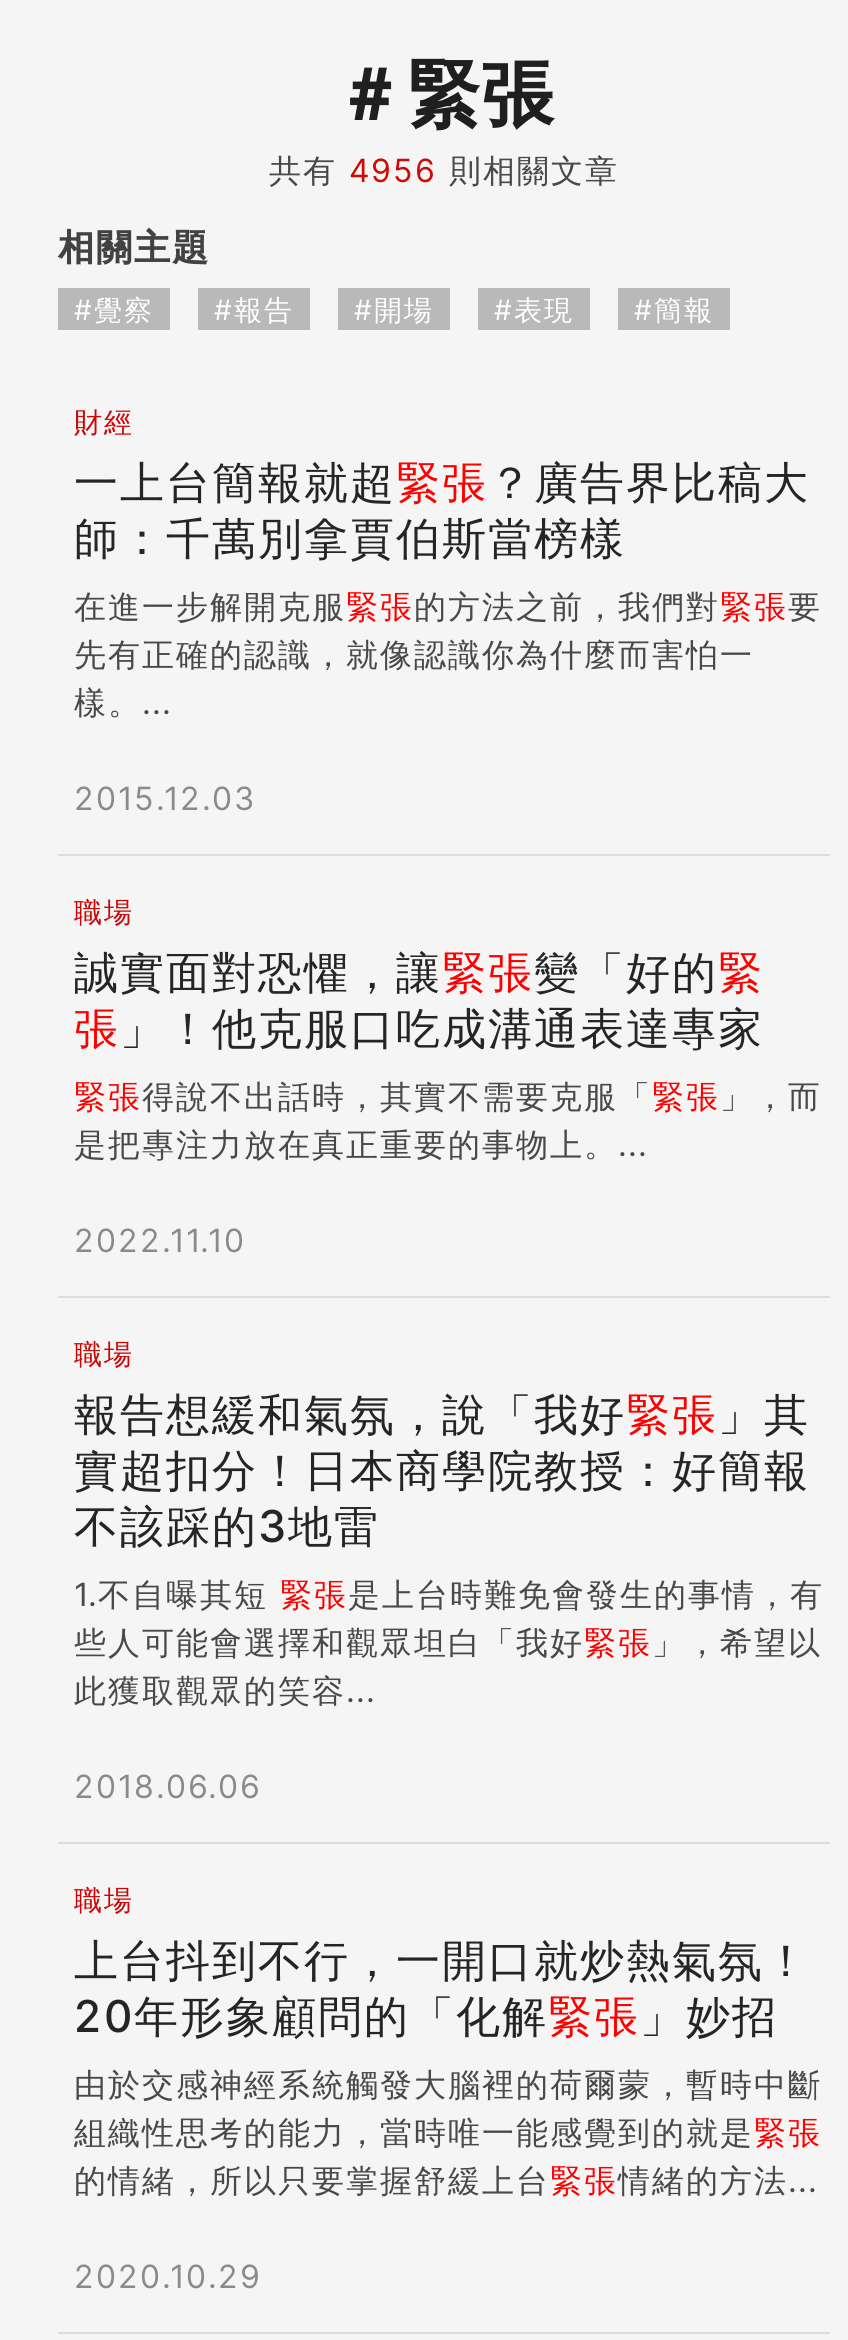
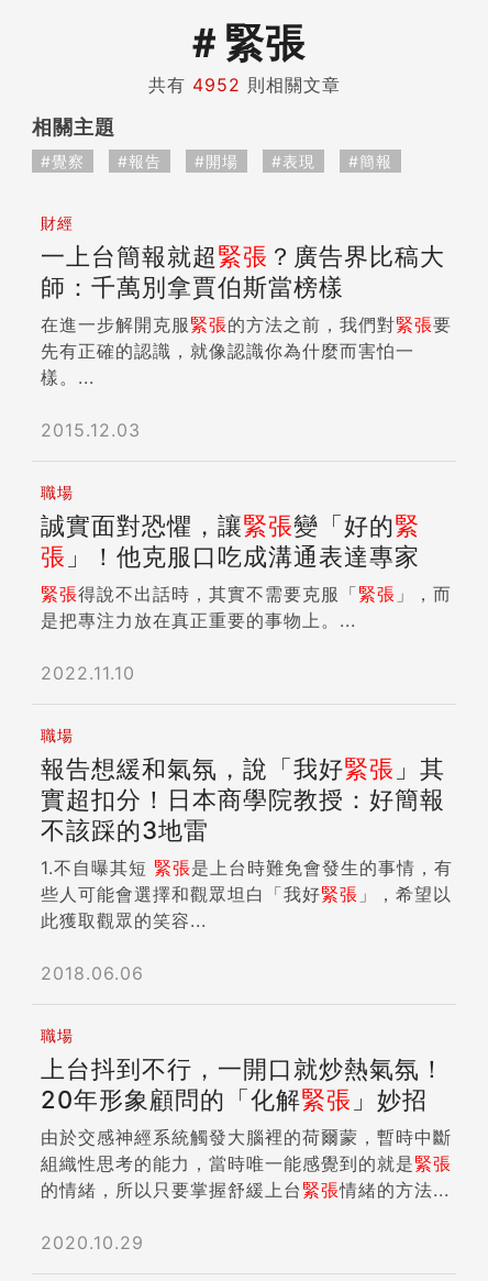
- 共有4956則相關文章
+ 共有4952則相關文章
